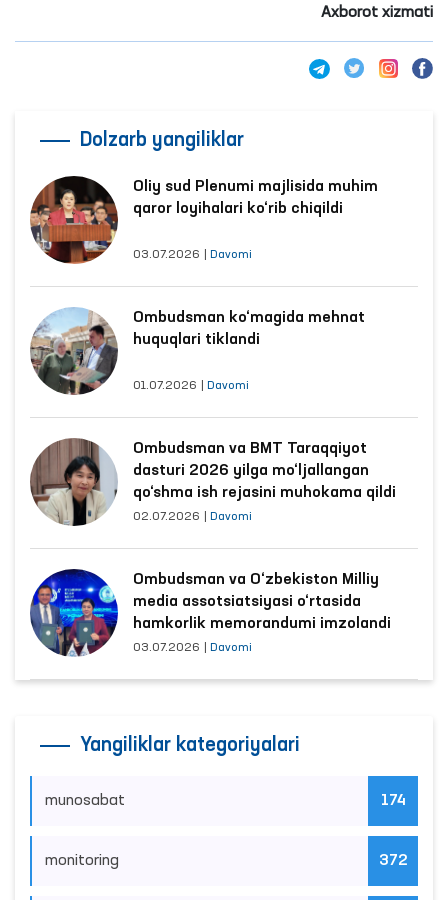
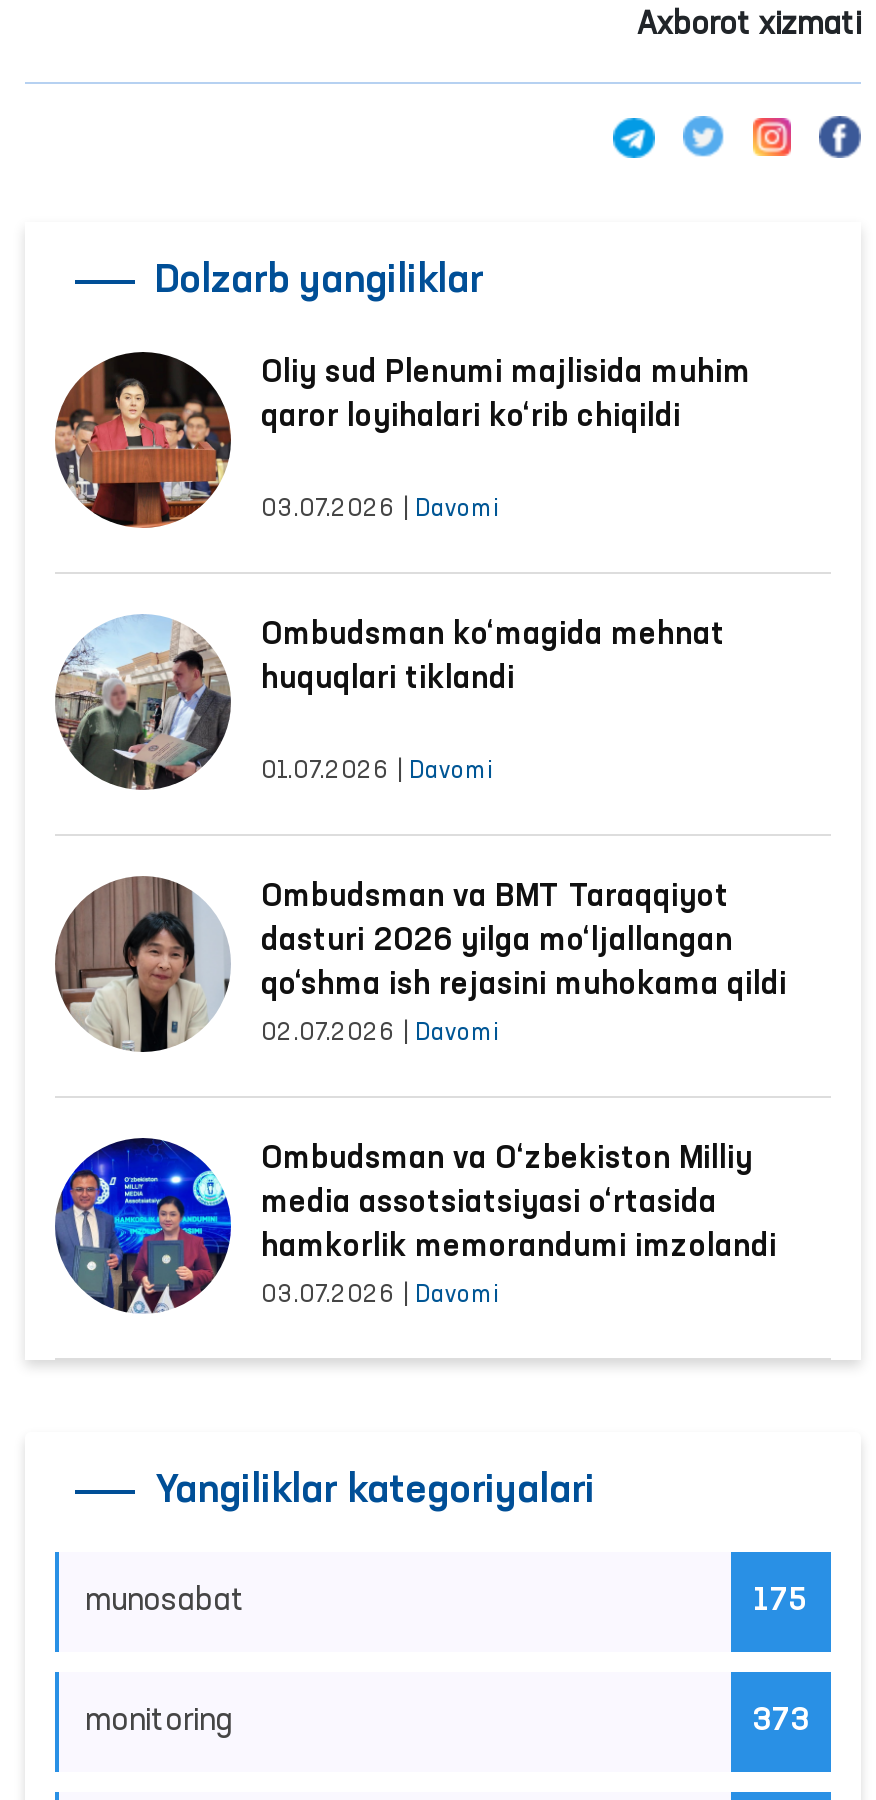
- 174
+ 175

- 372
+ 373
